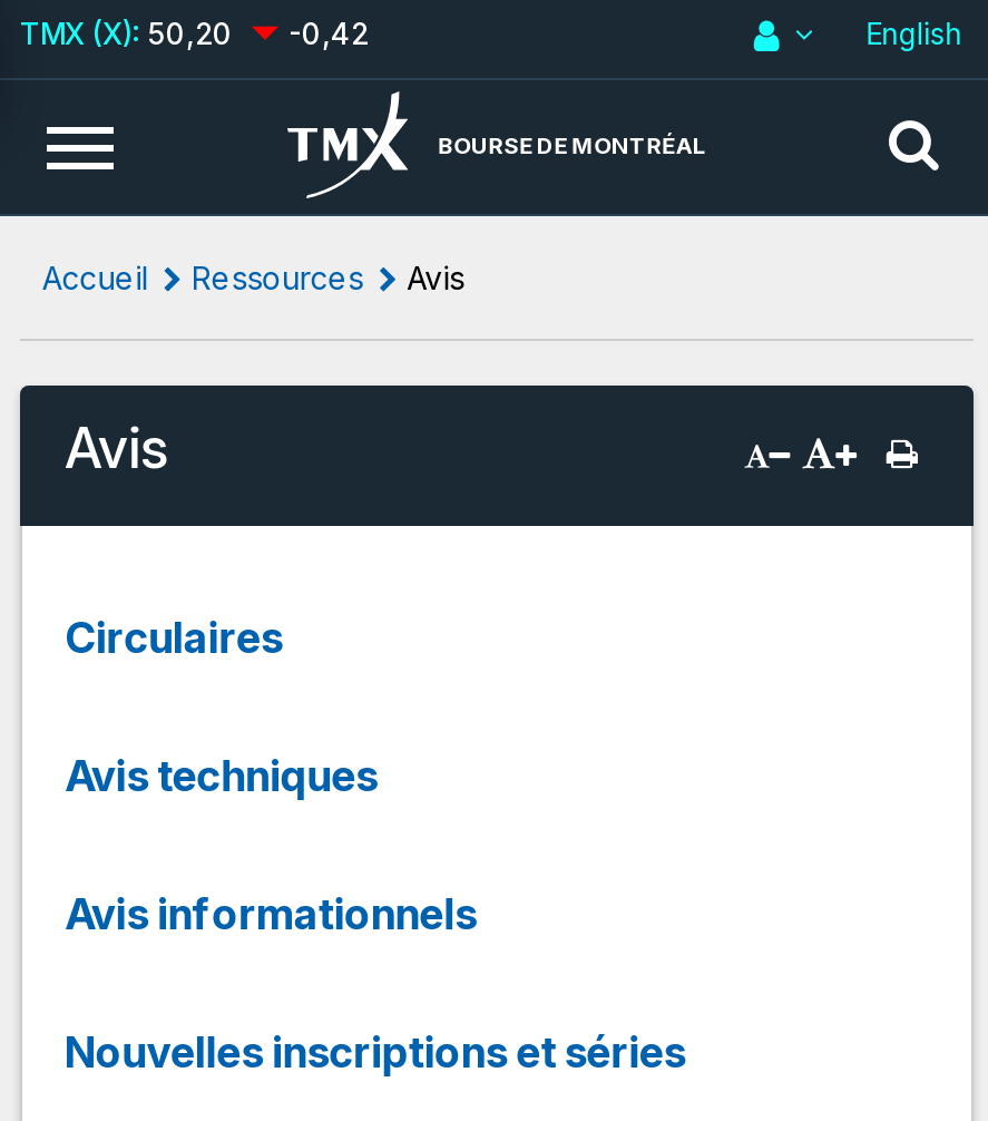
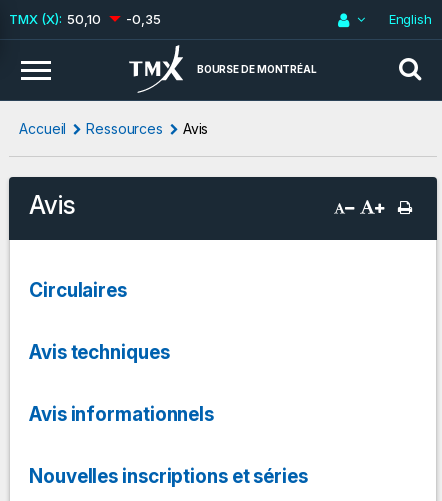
- 50,20
+ 50,10

- -0,42
+ -0,35
